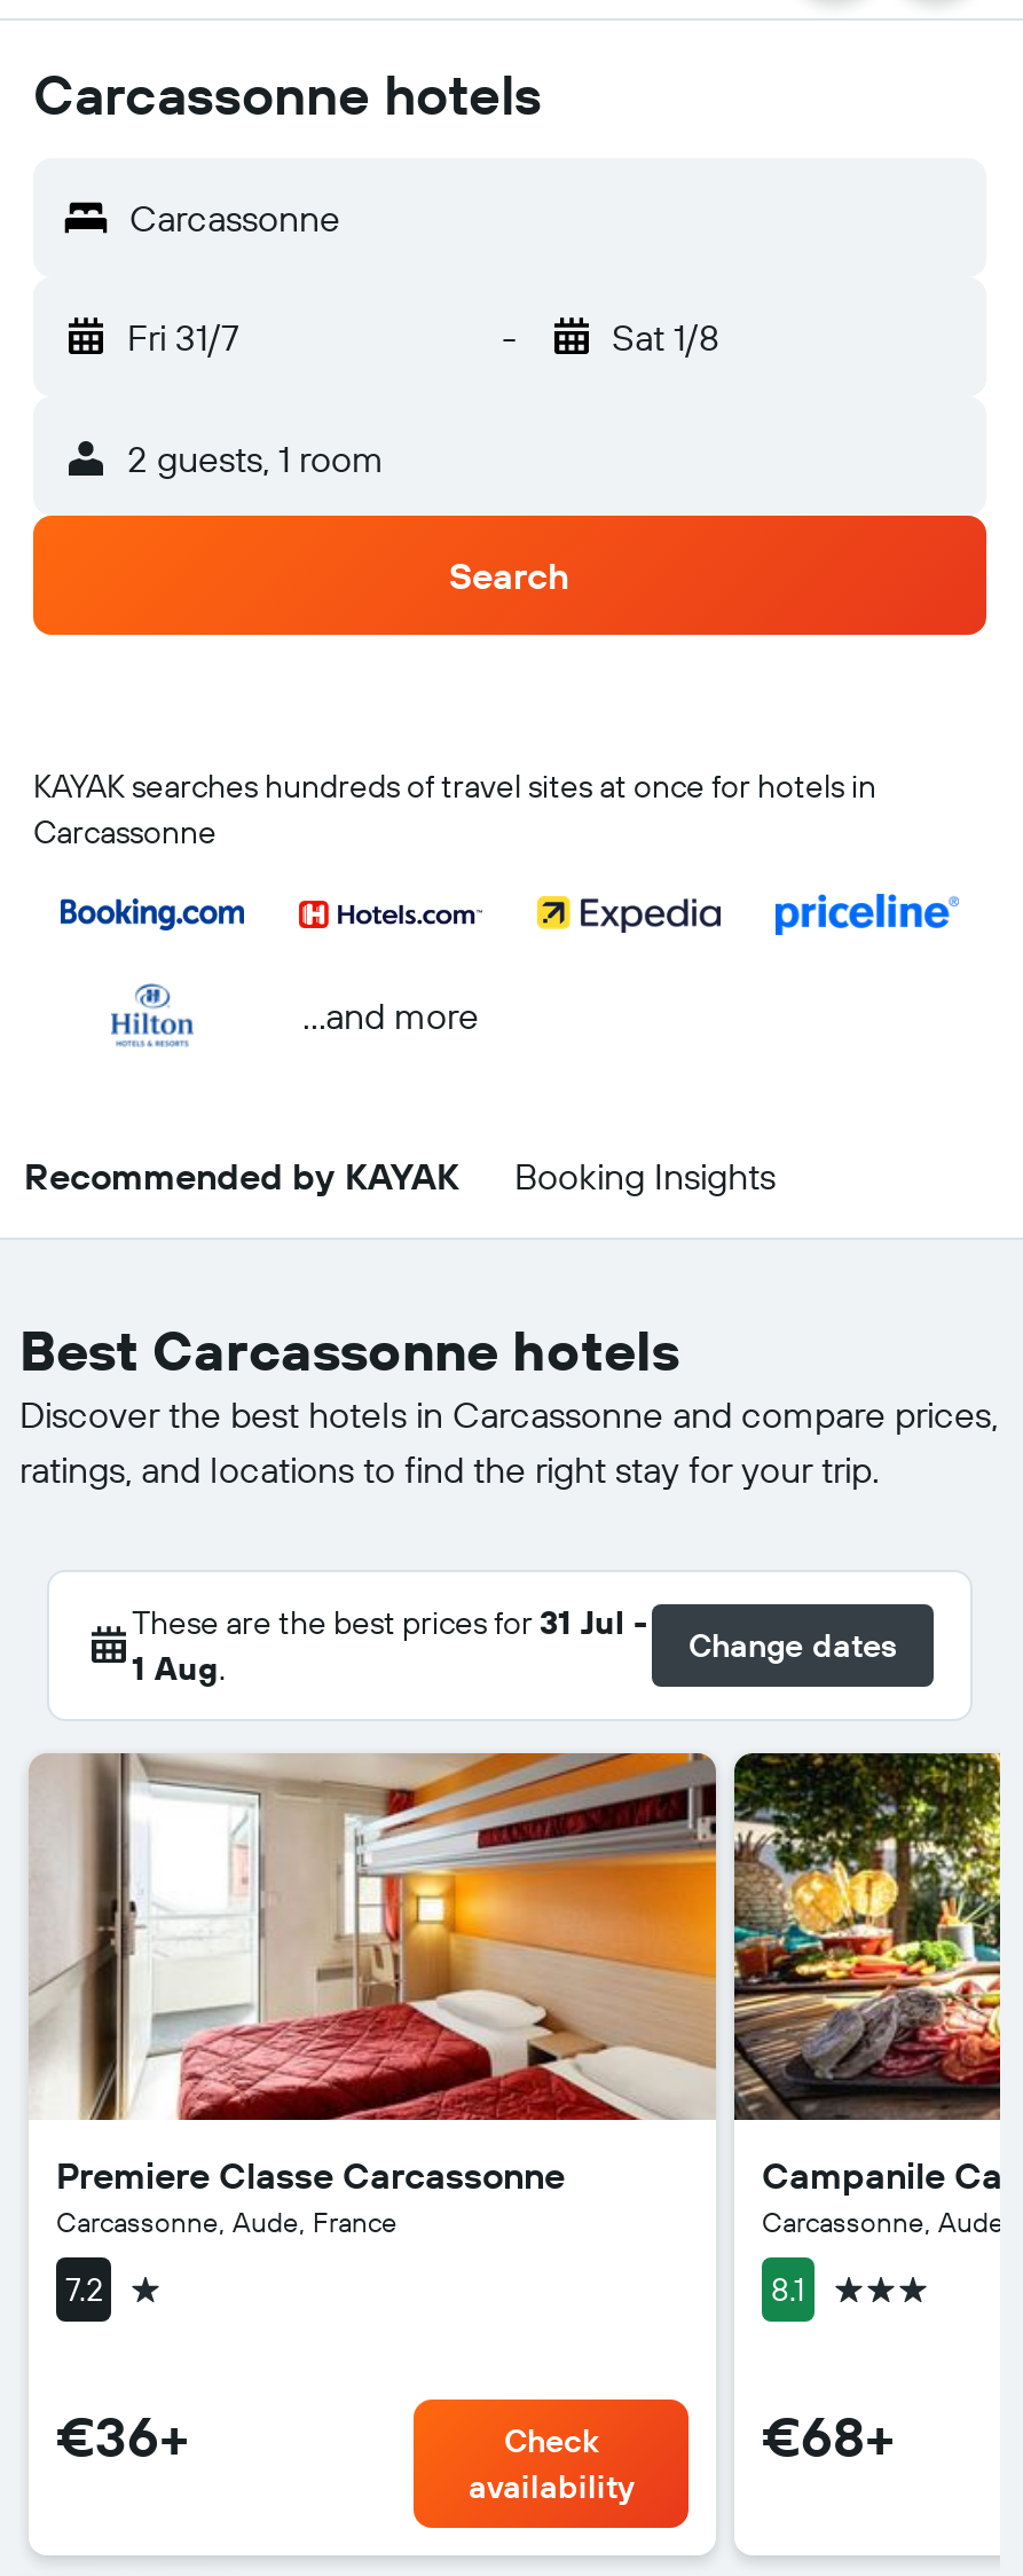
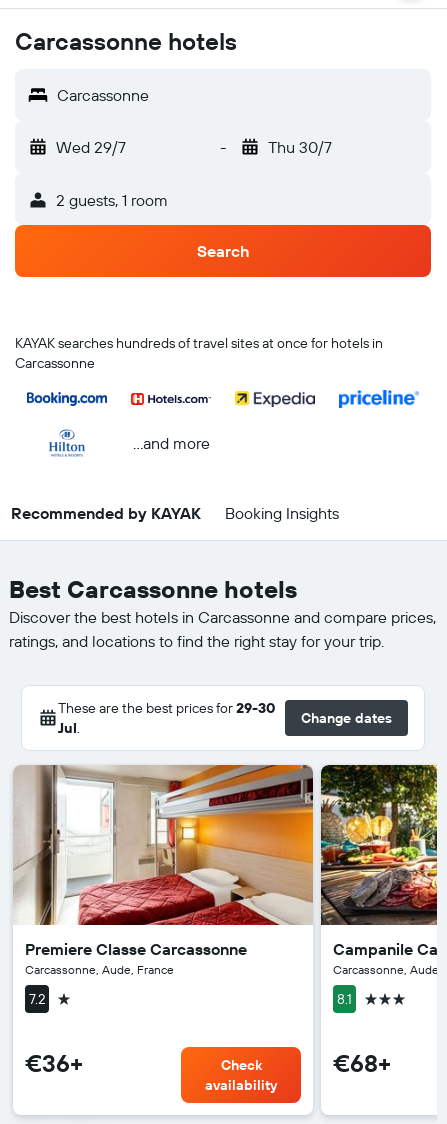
- Fri 31/7
+ Wed 29/7

- Sat 1/8
+ Thu 30/7

- These are the best prices for 31 Jul -
- 1 Aug.
+ These are the best prices for 29-30
+ Jul.
